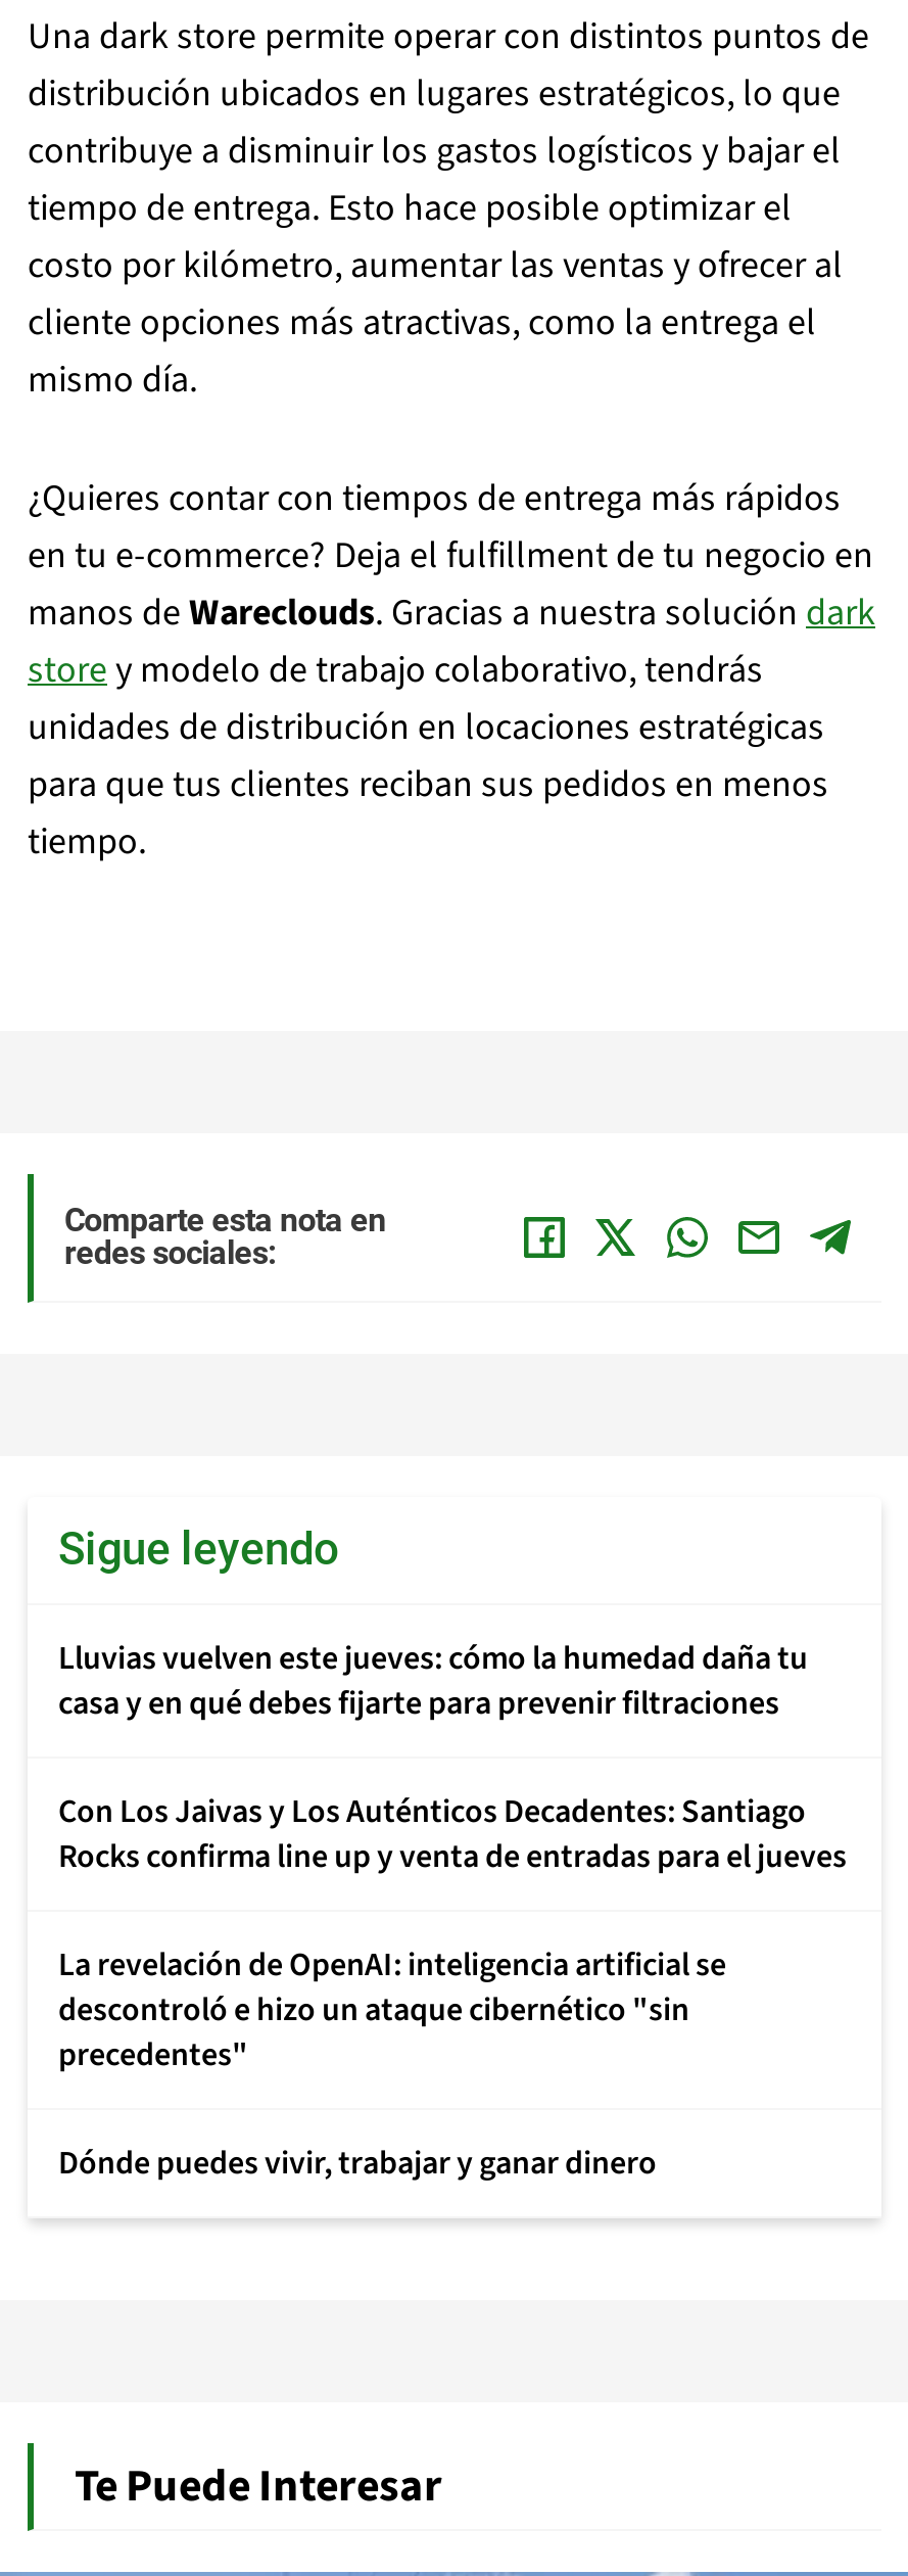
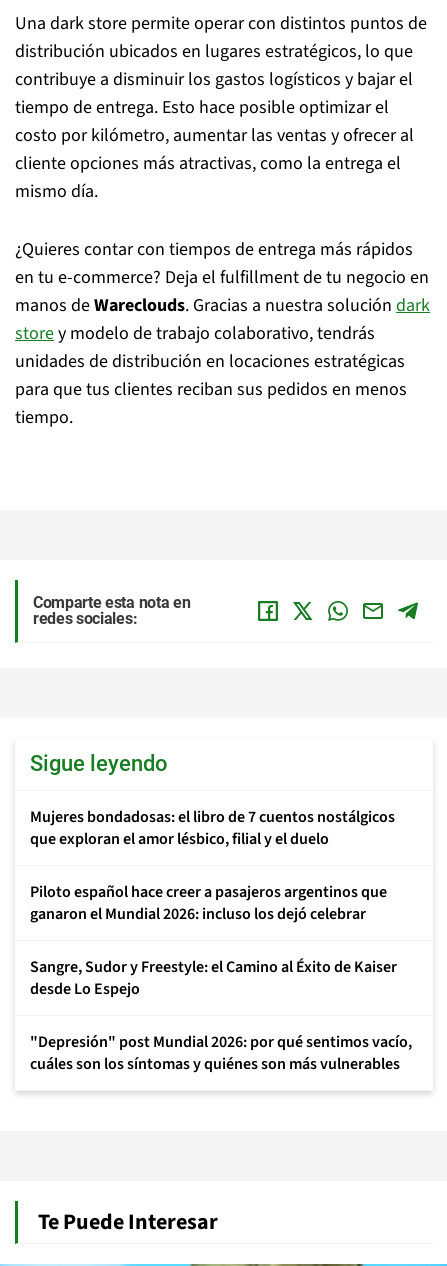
- Lluvias vuelven este jueves: cómo la humedad daña tu
- casa y en qué debes fijarte para prevenir filtraciones
+ Mujeres bondadosas: el libro de 7 cuentos nostálgicos
+ que exploran el amor lésbico, filial y el duelo

- Con Los Jaivas y Los Auténticos Decadentes: Santiago
- Rocks confirma line up y venta de entradas para el jueves
+ Piloto español hace creer a pasajeros argentinos que
+ ganaron el Mundial 2026: incluso los dejó celebrar

- La revelación de OpenAI: inteligencia artificial se
- descontroló e hizo un ataque cibernético "sin
- precedentes"
+ Sangre, Sudor y Freestyle: el Camino al Éxito de Kaiser
+ desde Lo Espejo

- Dónde puedes vivir, trabajar y ganar dinero
+ "Depresión" post Mundial 2026: por qué sentimos vacío,
+ cuáles son los síntomas y quiénes son más vulnerables
